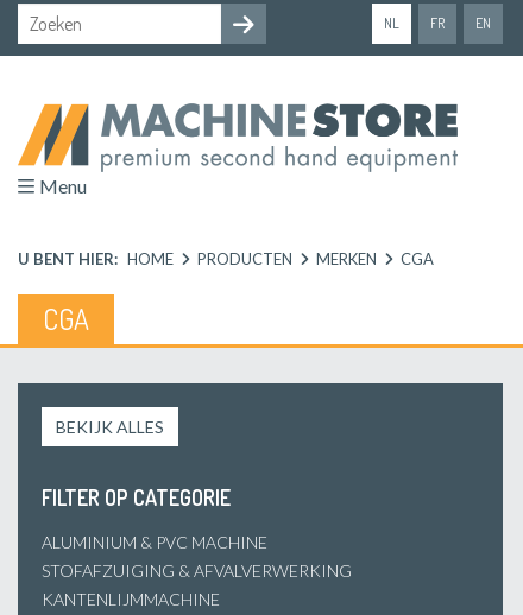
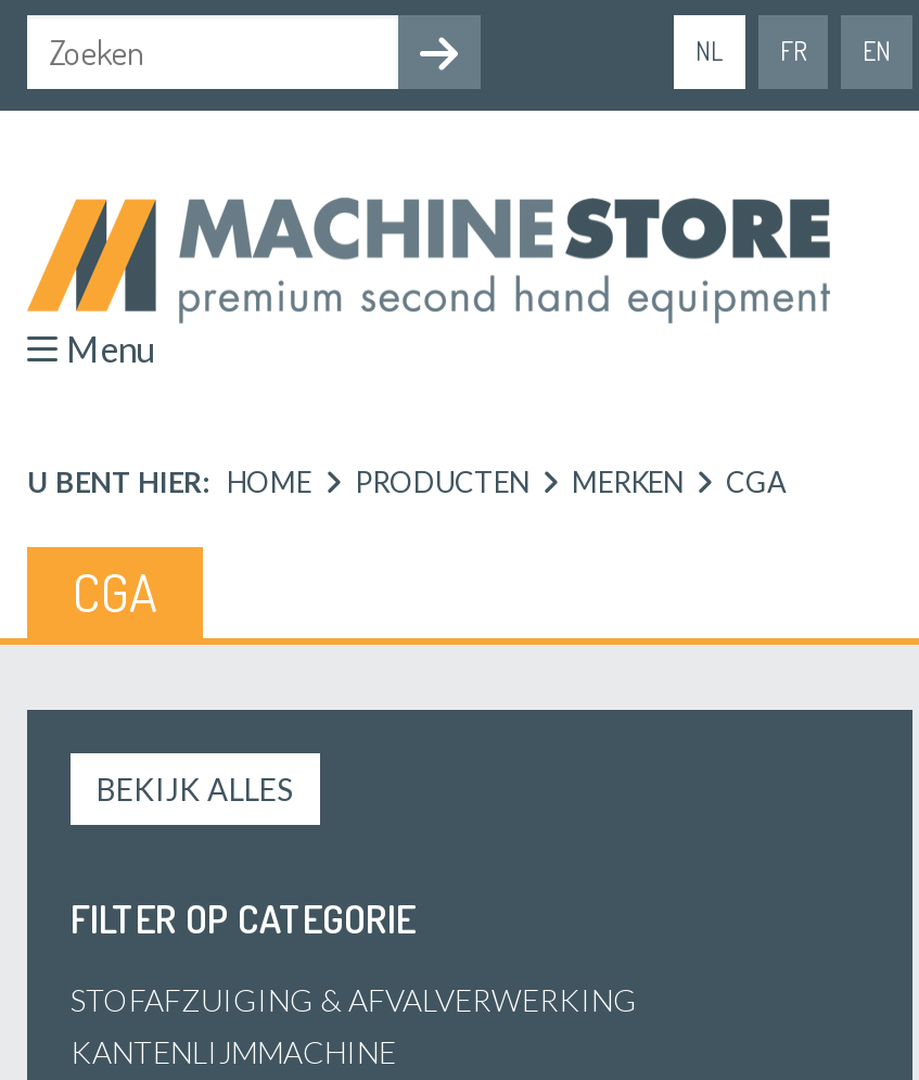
- ALUMINIUM & PVC MACHINE
